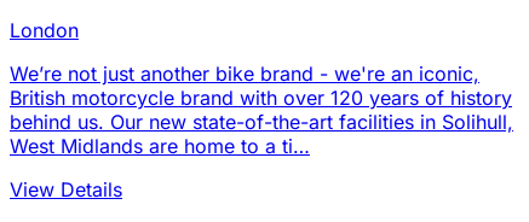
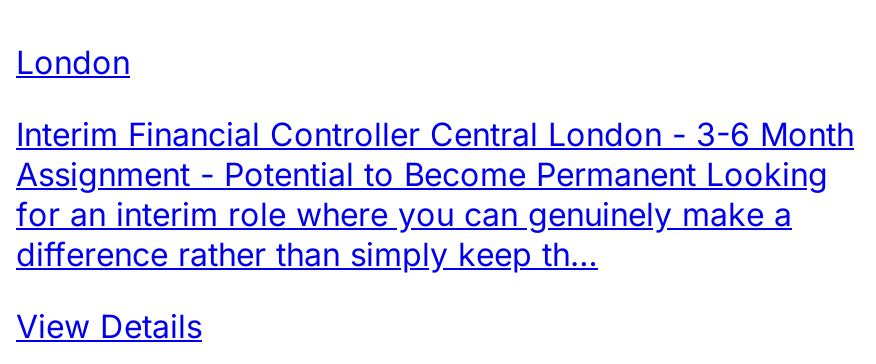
- We’re not just another bike brand - we're an iconic,
- British motorcycle brand with over 120 years of history
- behind us. Our new state-of-the-art facilities in Solihull,
- West Midlands are home to a ti…
+ Interim Financial Controller Central London - 3-6 Month
+ Assignment - Potential to Become Permanent Looking
+ for an interim role where you can genuinely make a
+ difference rather than simply keep th…
